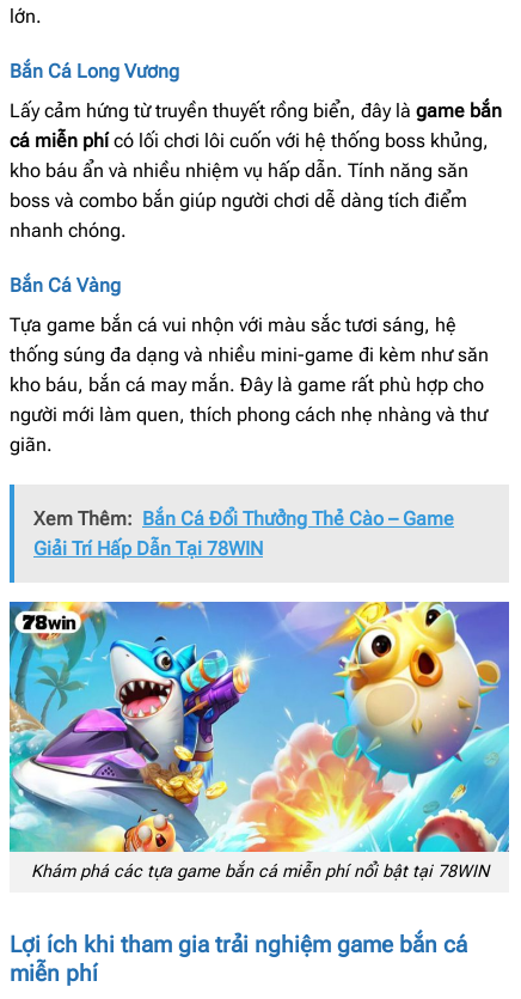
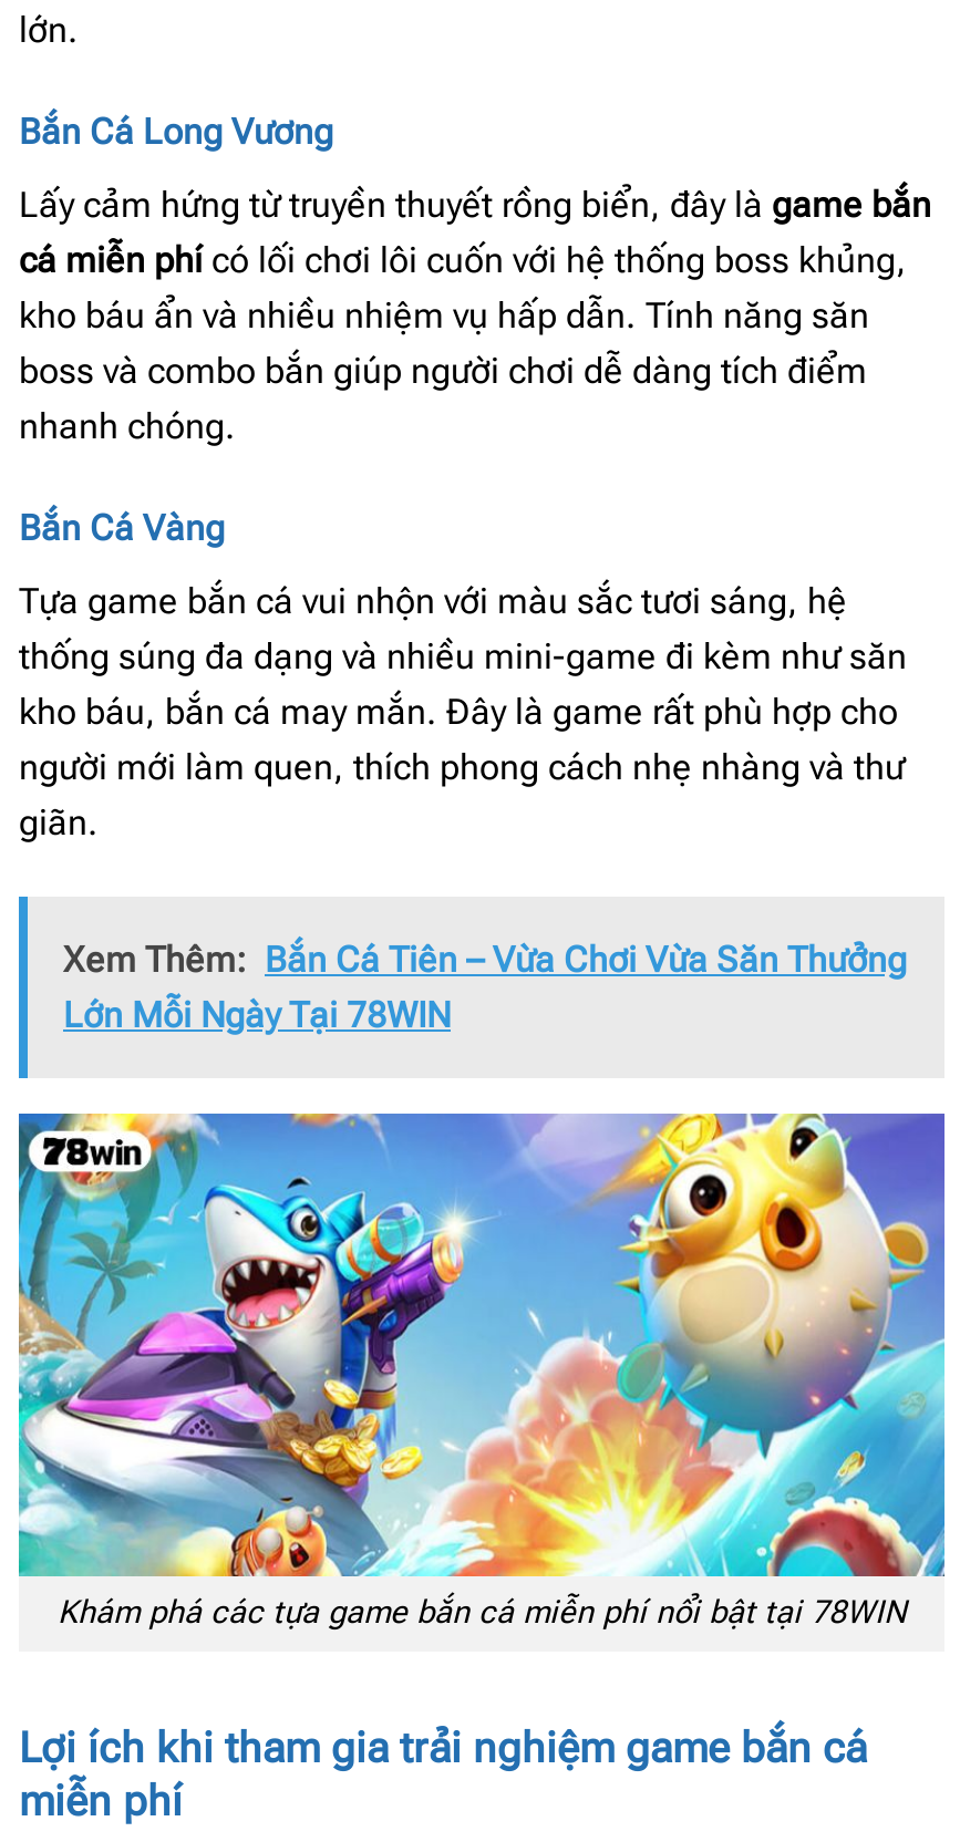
- Xem Thêm: Bắn Cá Đổi Thưởng Thẻ Cào – Game
- Giải Trí Hấp Dẫn Tại 78WIN
+ Xem Thêm: Bắn Cá Tiên – Vừa Chơi Vừa Săn Thưởng
+ Lớn Mỗi Ngày Tại 78WIN
